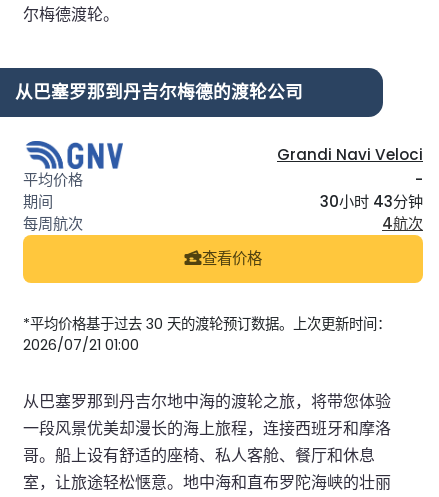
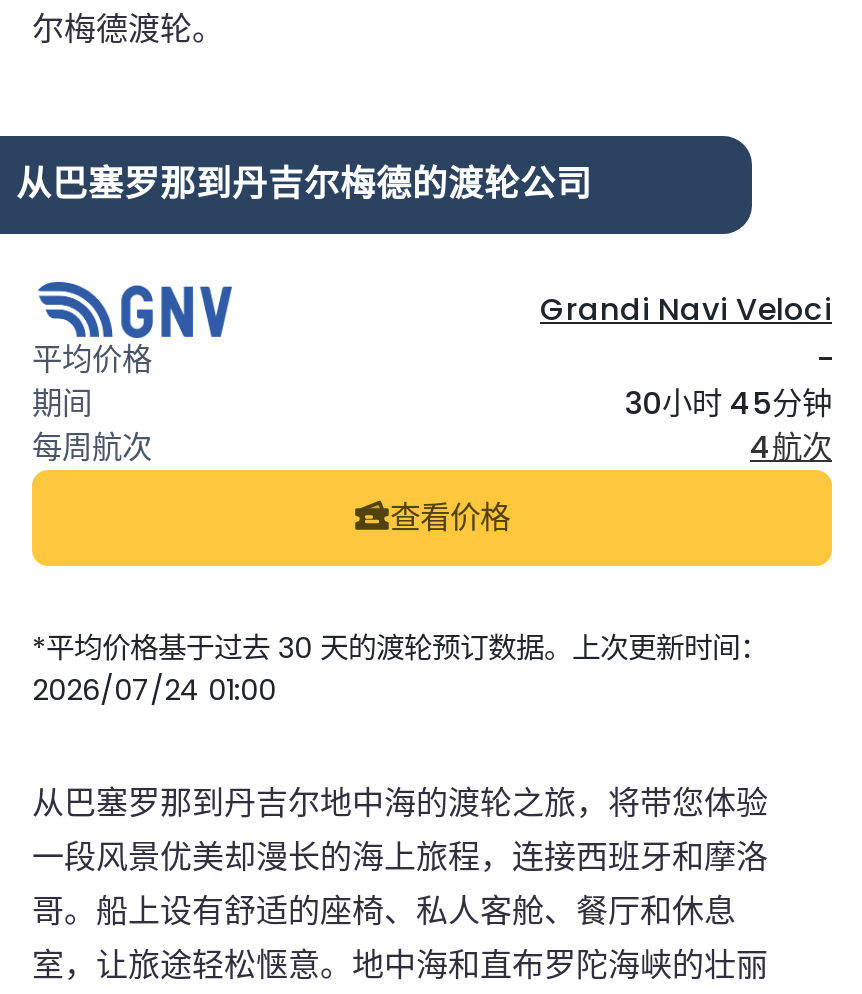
- 30小时 43分钟
+ 30小时 45分钟

- 2026/07/21 01:00
+ 2026/07/24 01:00
